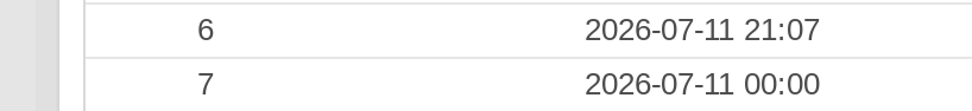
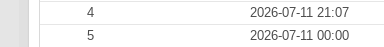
- 6
+ 4

- 7
+ 5
